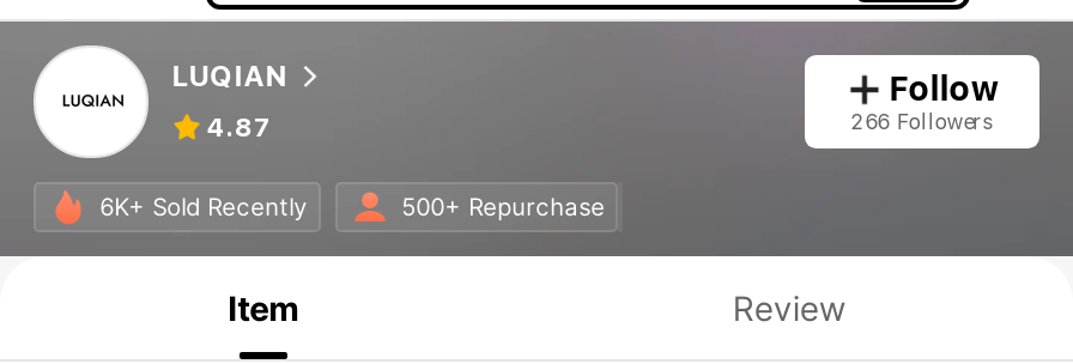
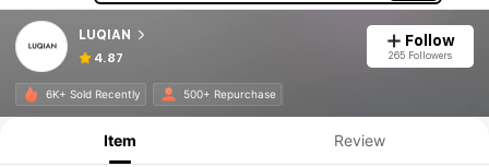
- 266 Followers
+ 265 Followers
